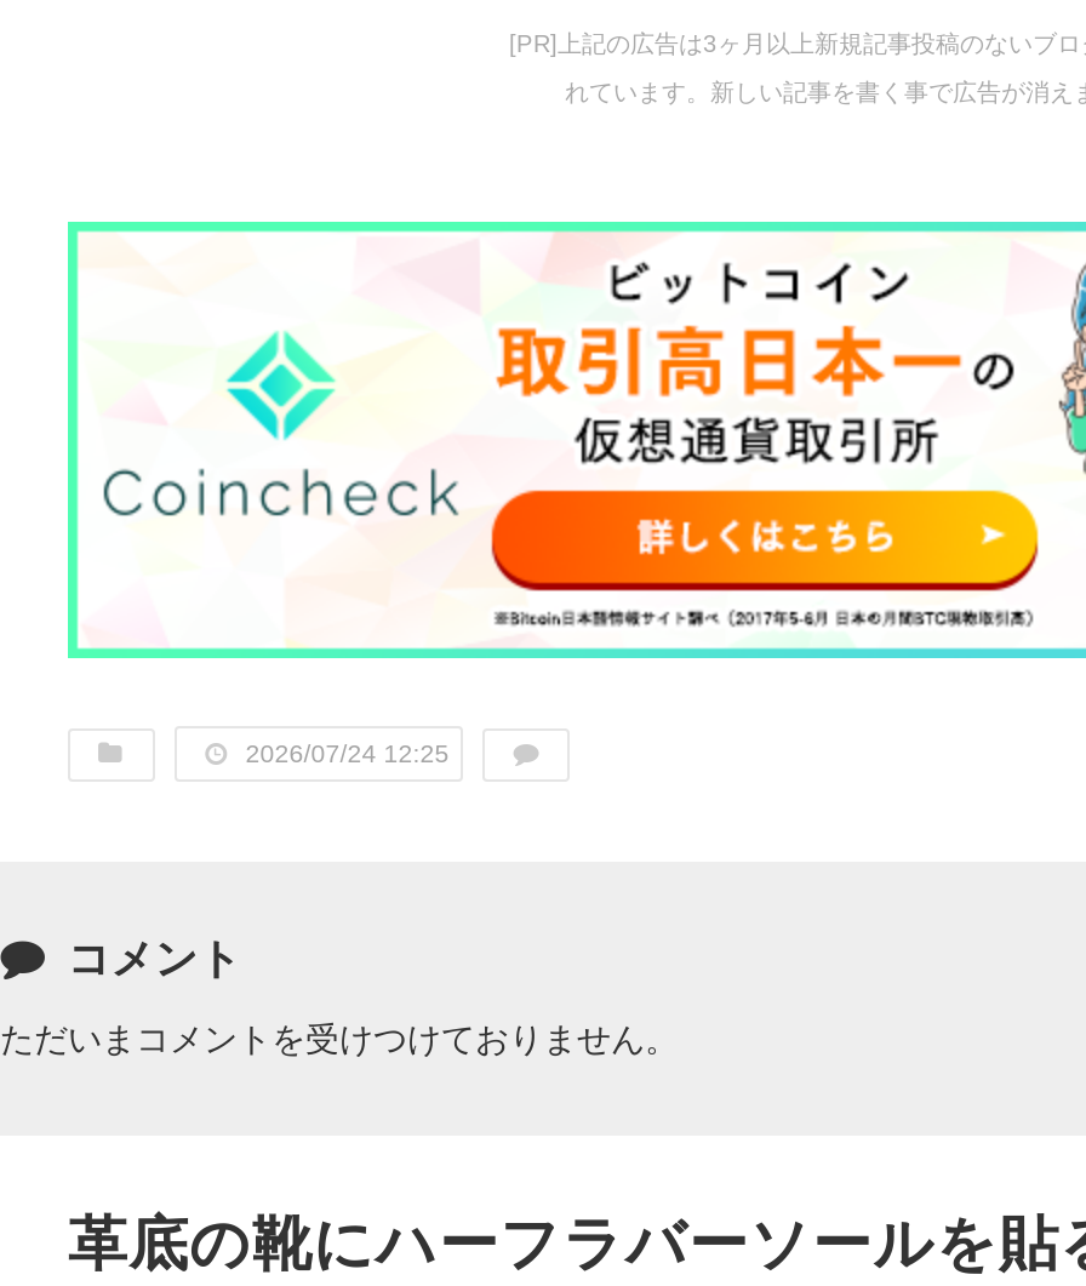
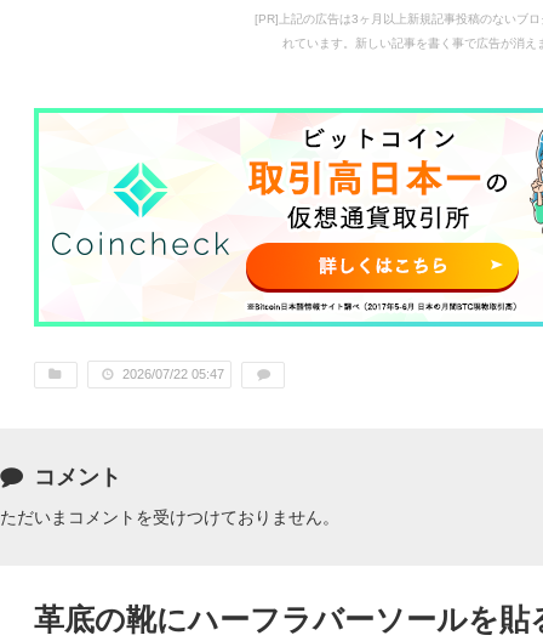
- 2026/07/24 12:25
+ 2026/07/22 05:47
